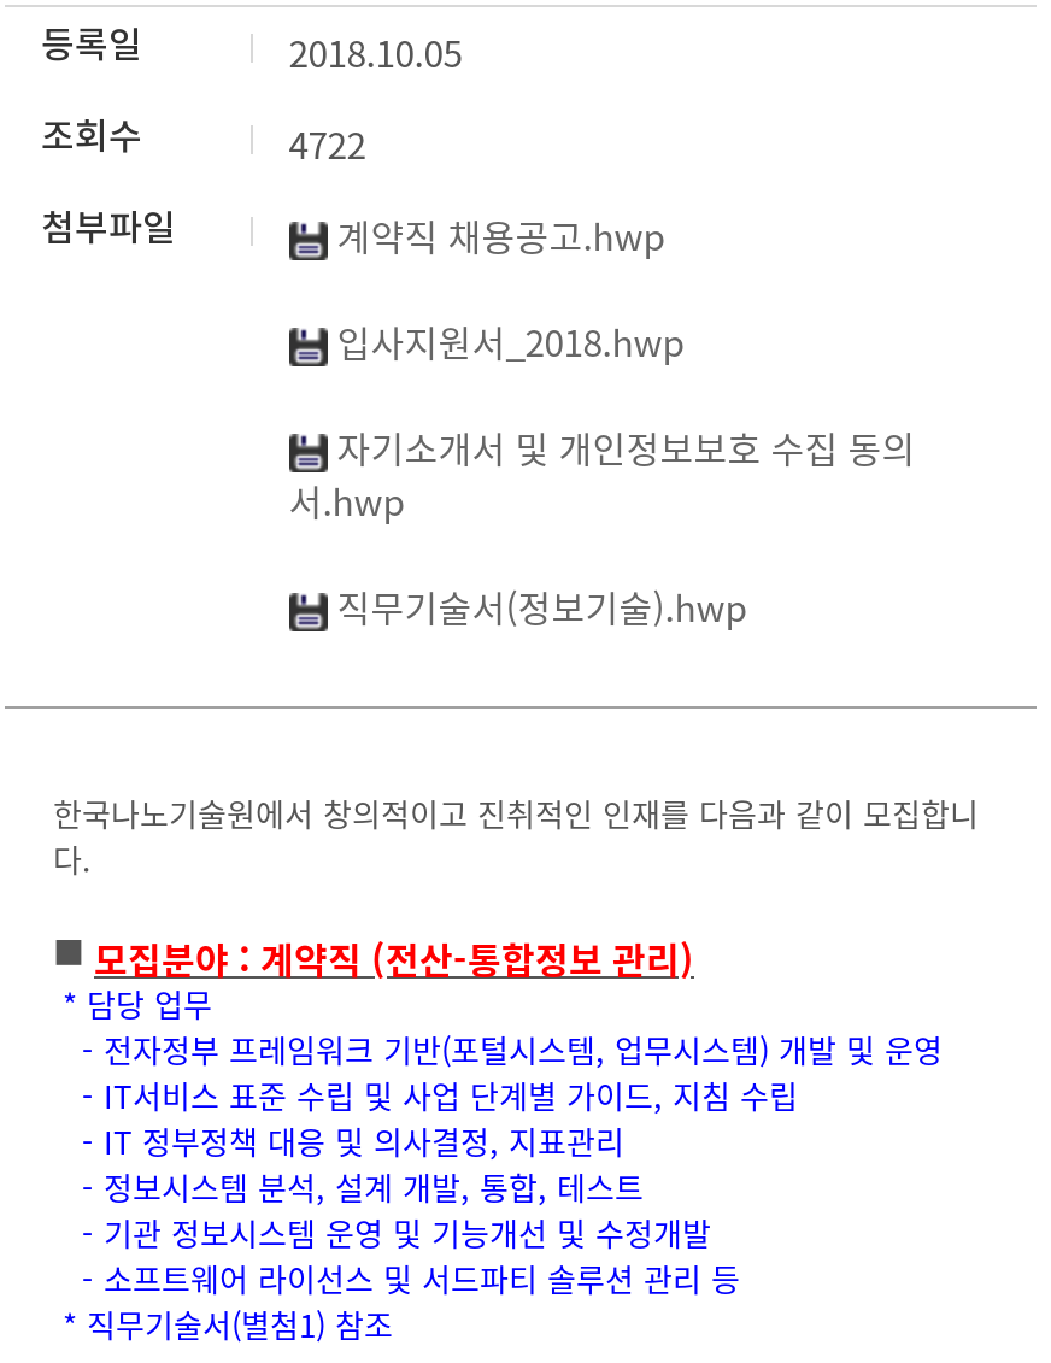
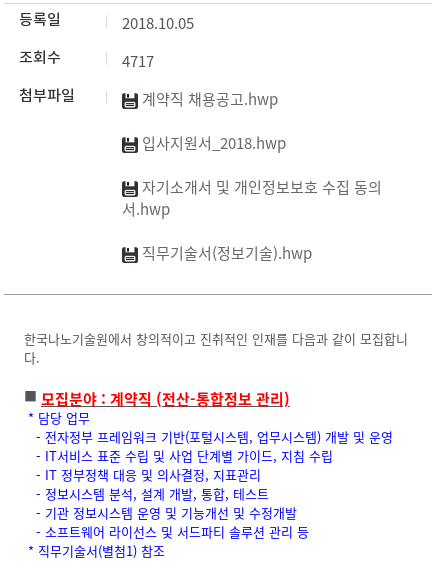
- 4722
+ 4717
